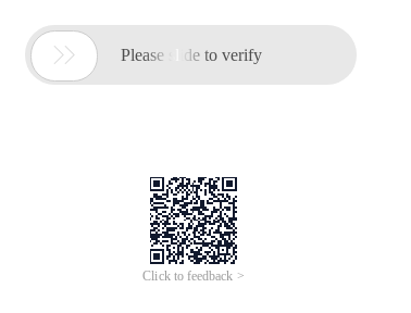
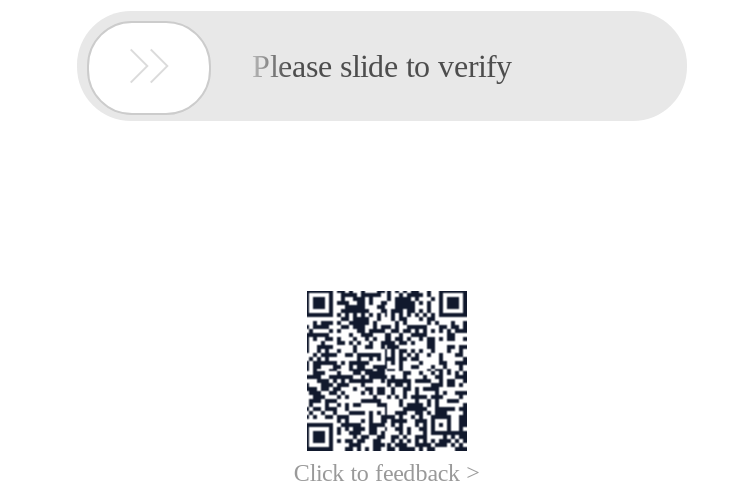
- [image]
+ [image]
